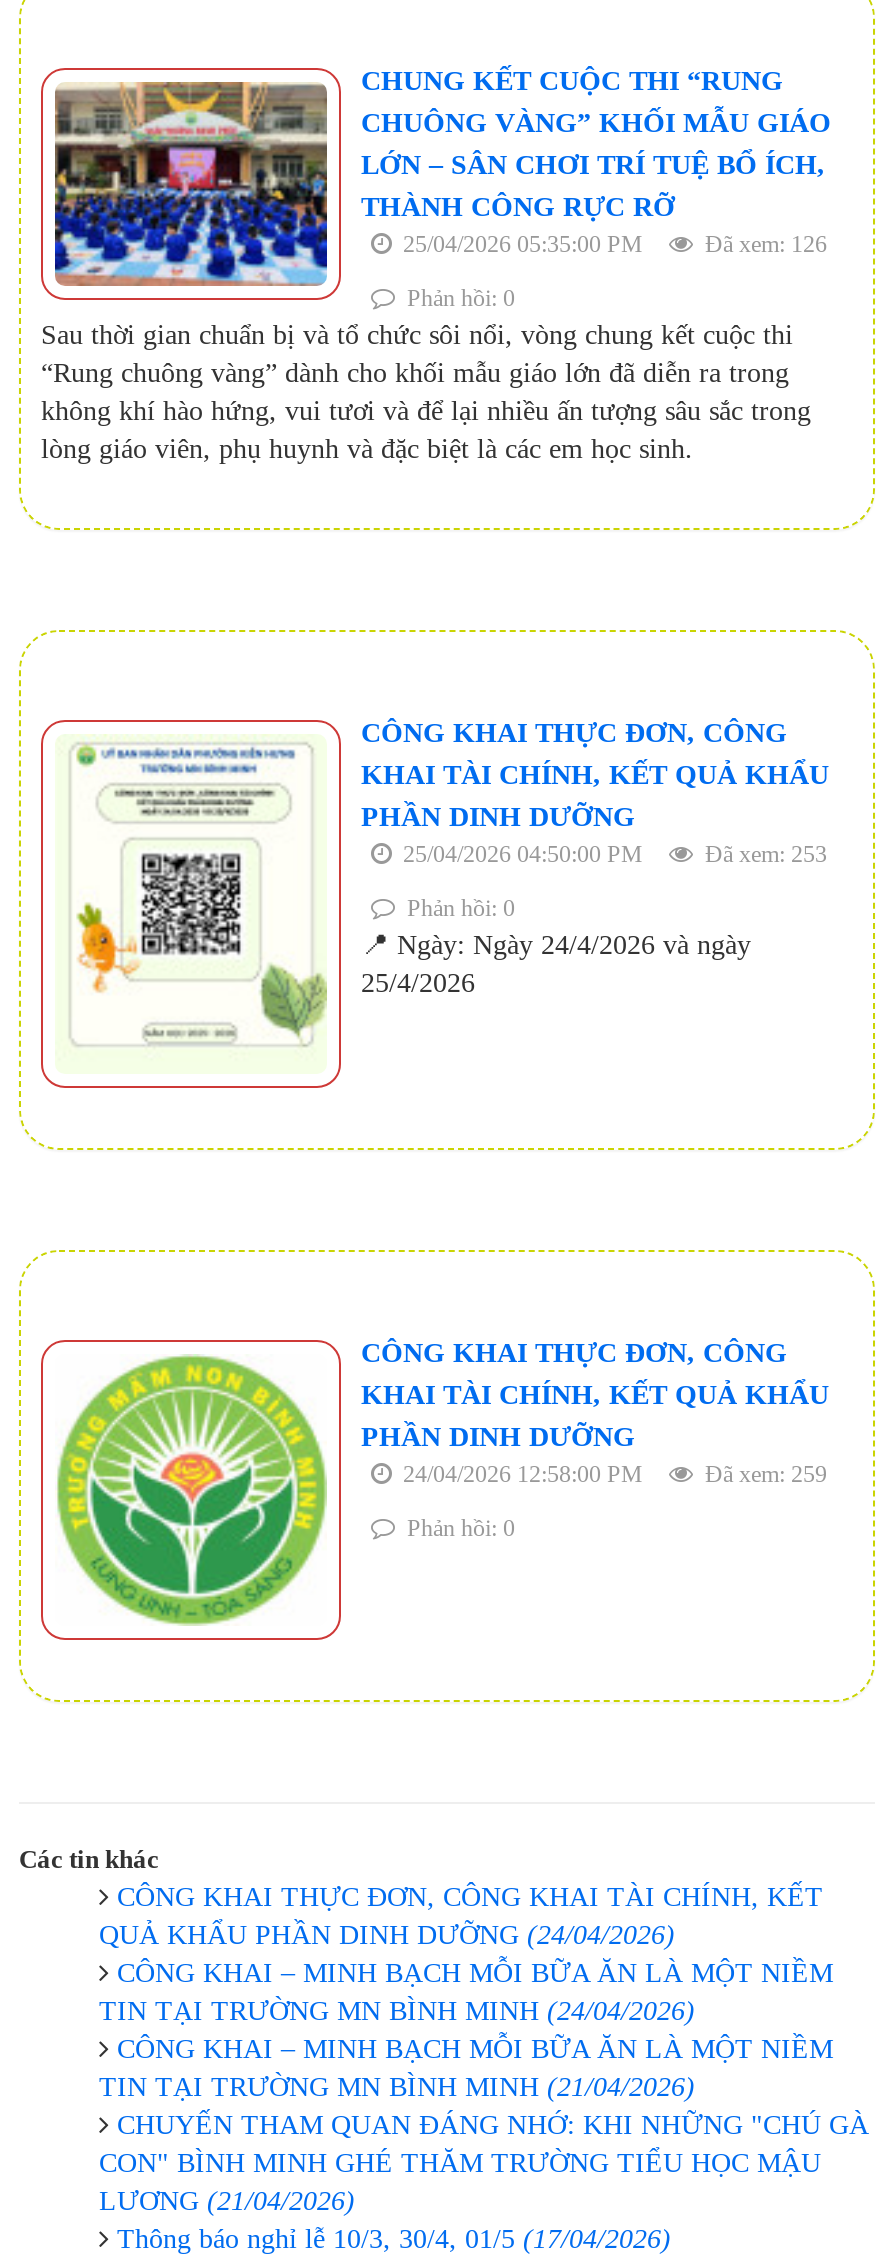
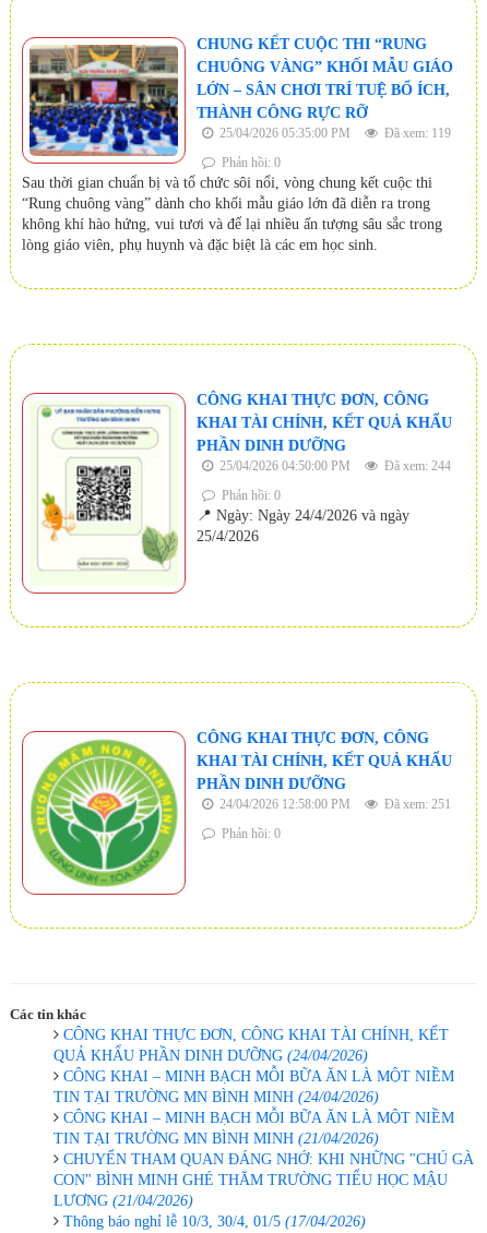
- 25/04/2026 05:35:00 PM Đã xem: 126
+ 25/04/2026 05:35:00 PM Đã xem: 119

- 25/04/2026 04:50:00 PM Đã xem: 253
+ 25/04/2026 04:50:00 PM Đã xem: 244

- 24/04/2026 12:58:00 PM Đã xem: 259
+ 24/04/2026 12:58:00 PM Đã xem: 251
